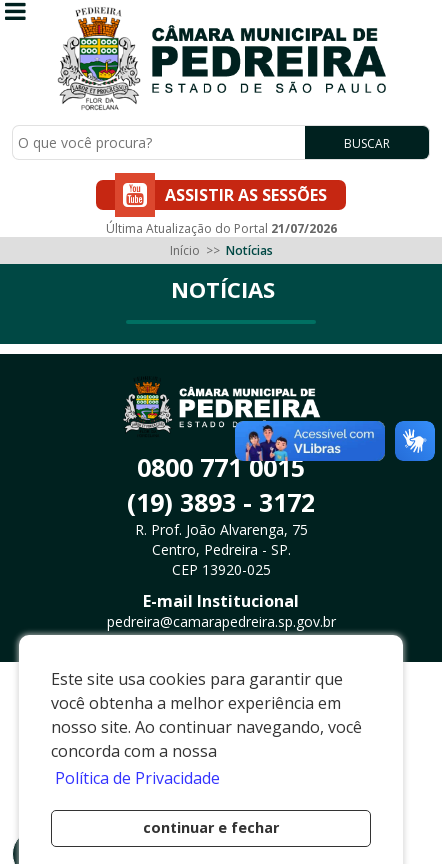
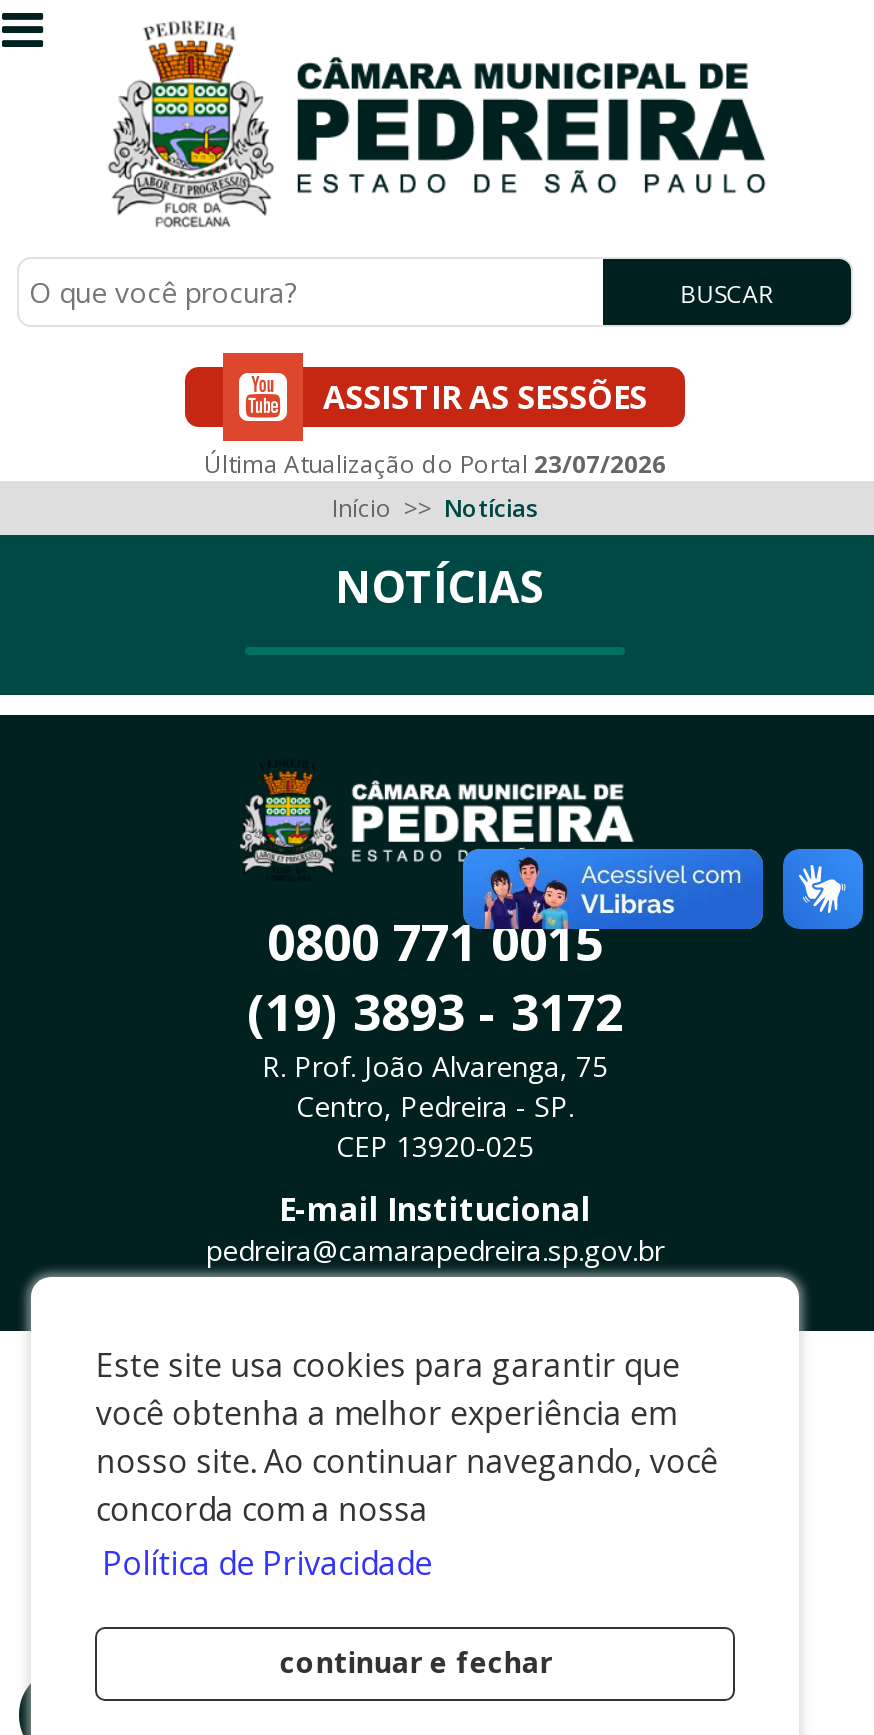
- Última Atualização do Portal 21/07/2026
+ Última Atualização do Portal 23/07/2026
